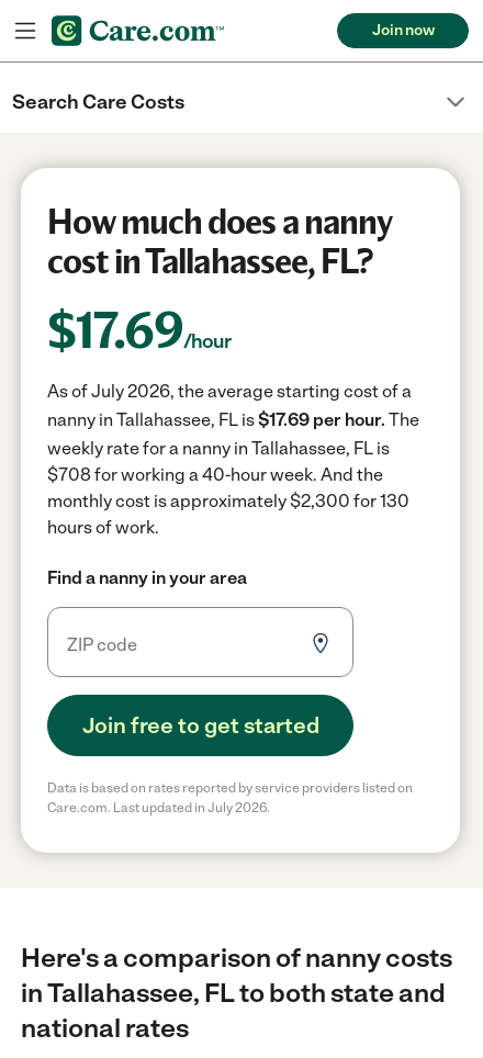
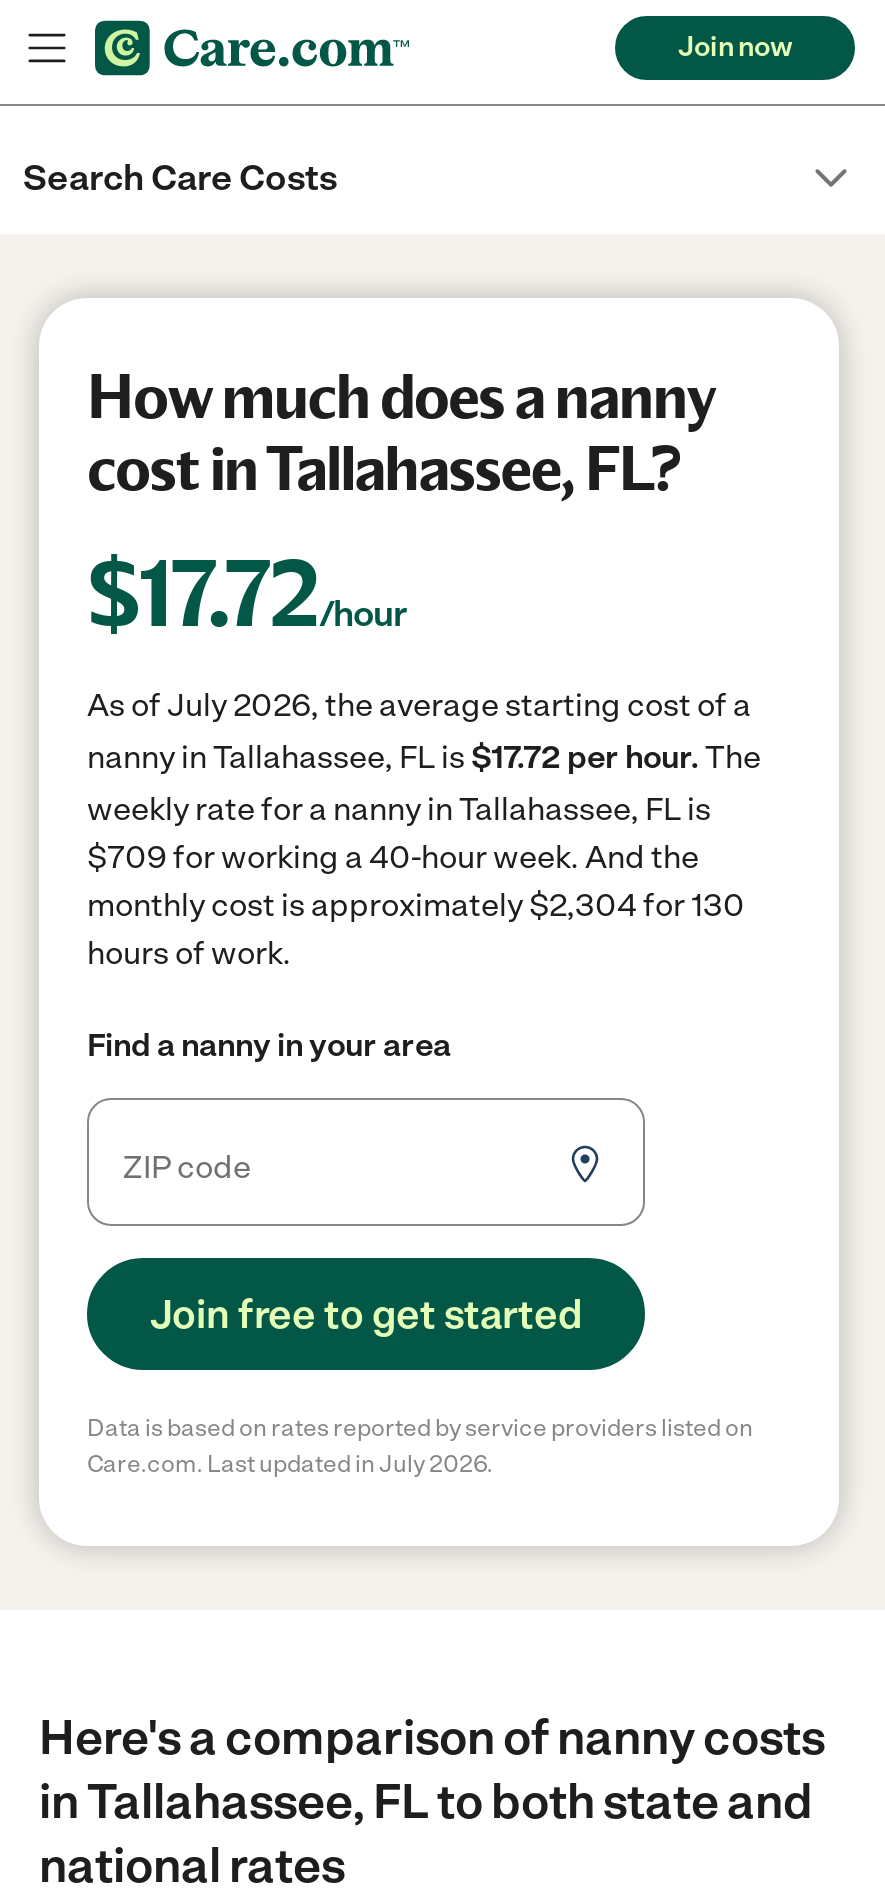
- $17.69/hour
+ $17.72/hour

- nanny in Tallahassee, FL is $17.69 per hour. The
+ nanny in Tallahassee, FL is $17.72 per hour. The

- $708 for working a 40-hour week. And the
+ $709 for working a 40-hour week. And the

- monthly cost is approximately $2,300 for 130
+ monthly cost is approximately $2,304 for 130
